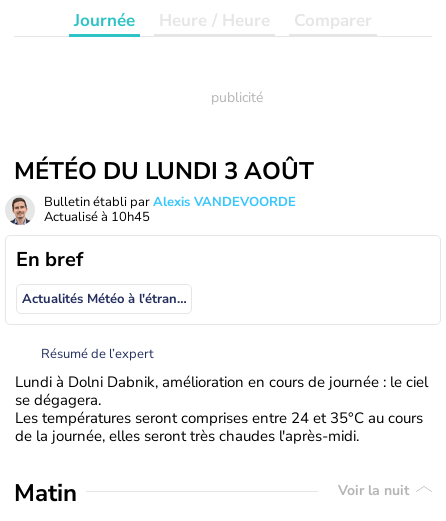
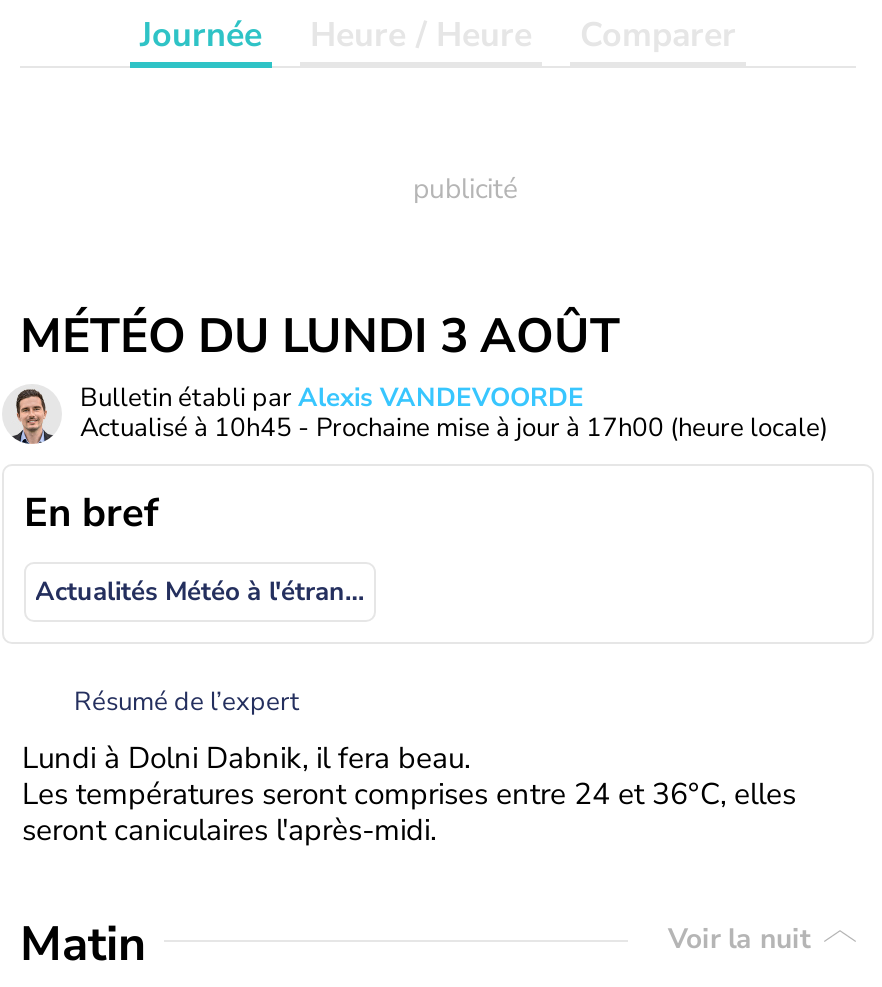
- Actualisé à 10h45
+ Actualisé à 10h45 - Prochaine mise à jour à 17h00 (heure locale)

- Lundi à Dolni Dabnik, amélioration en cours de journée : le ciel
- se dégagera.
- Les températures seront comprises entre 24 et 35°C au cours
- de la journée, elles seront très chaudes l'après-midi.
+ Lundi à Dolni Dabnik, il fera beau.
+ Les températures seront comprises entre 24 et 36°C, elles
+ seront caniculaires l'après-midi.
